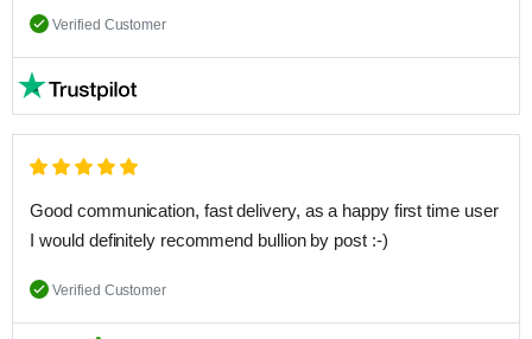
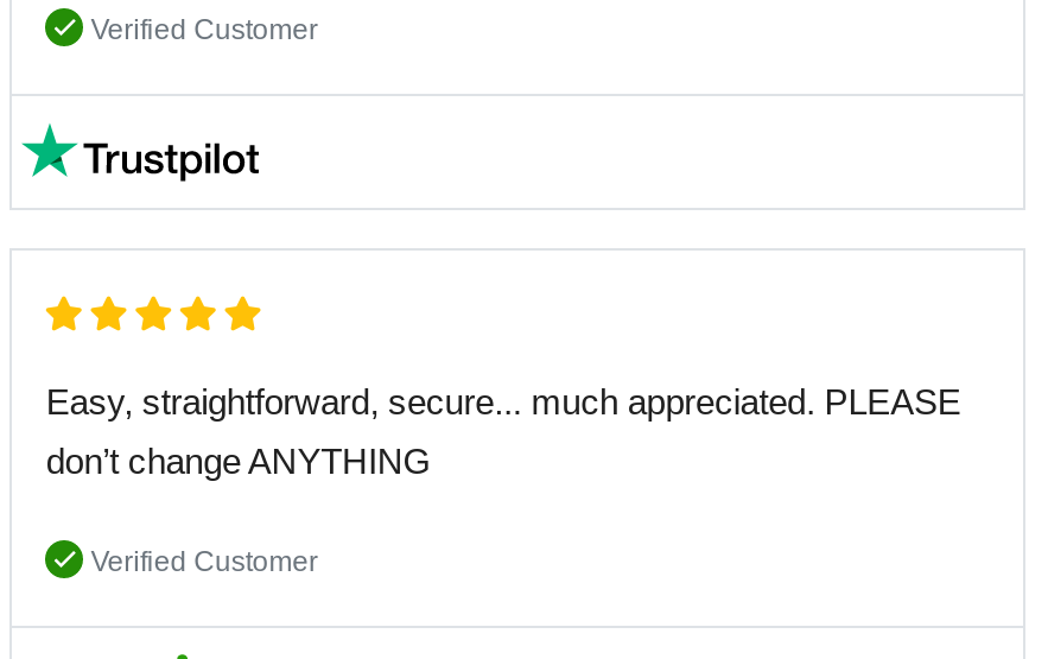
- Good communication, fast delivery, as a happy first time user
+ Easy, straightforward, secure... much appreciated. PLEASE

- I would definitely recommend bullion by post :-)
+ don’t change ANYTHING
